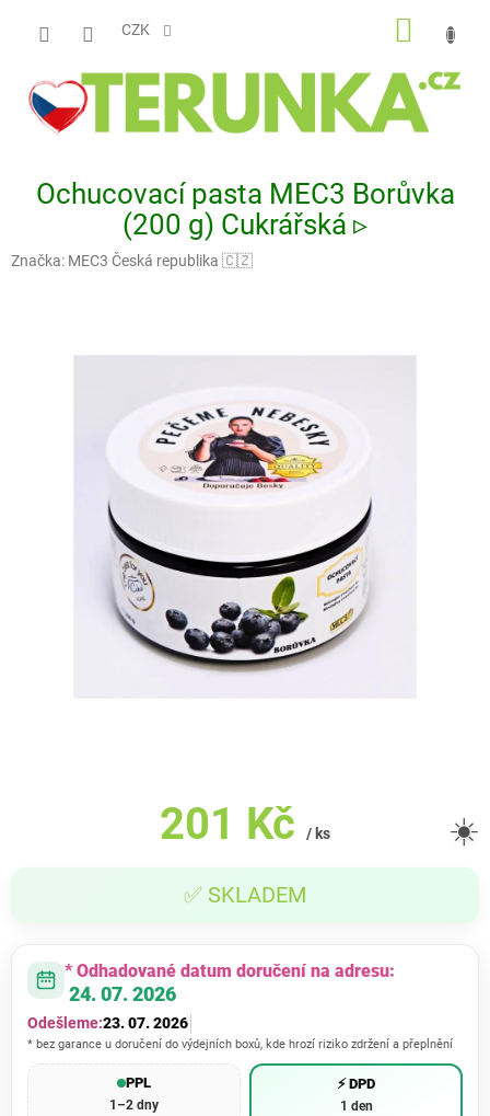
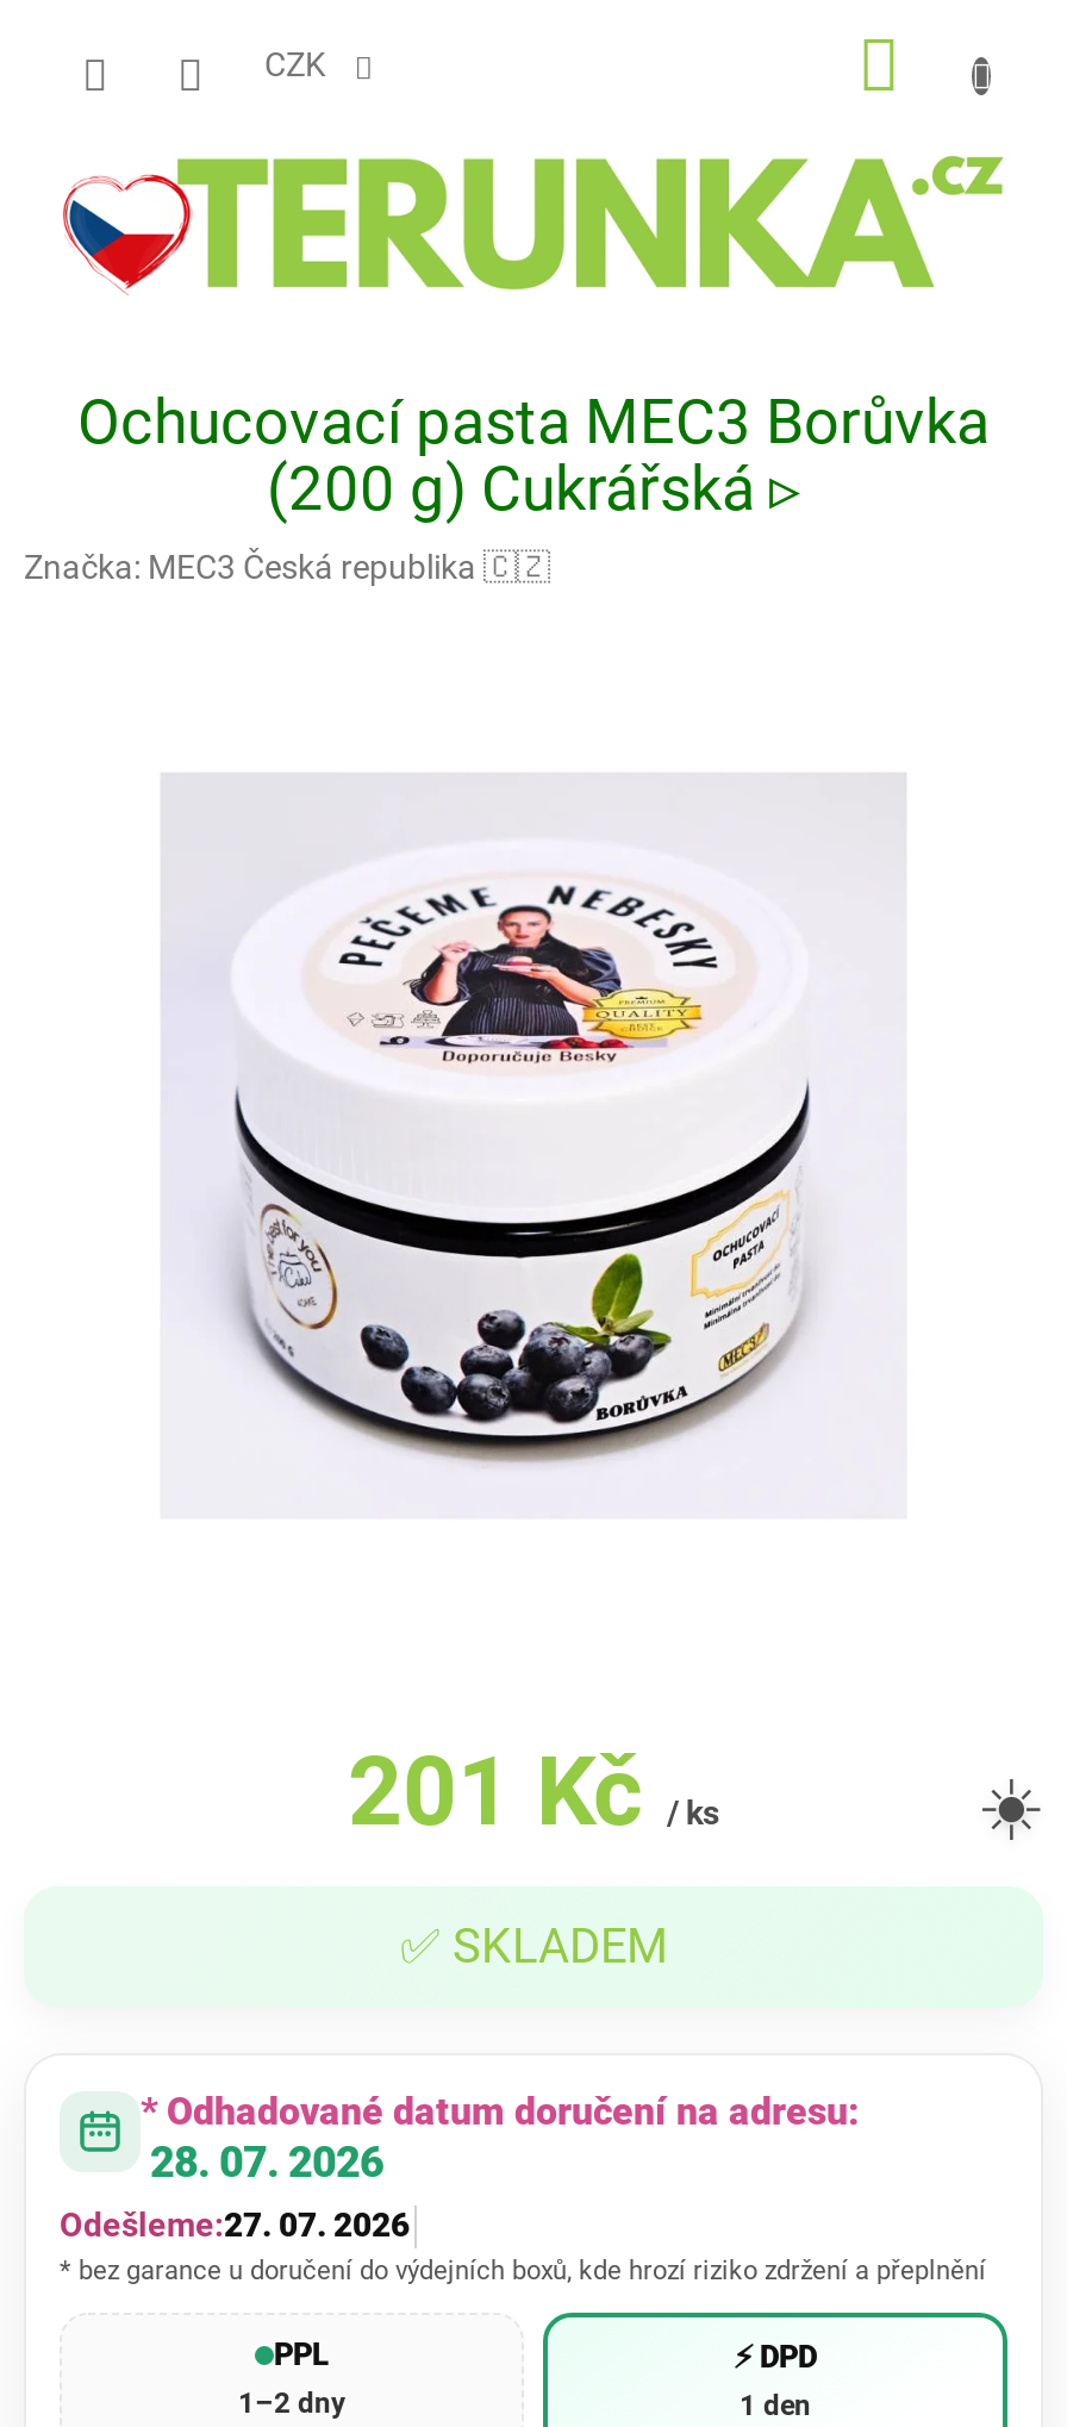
- 24. 07. 2026
+ 28. 07. 2026

- Odešleme:23. 07. 2026
+ Odešleme:27. 07. 2026
